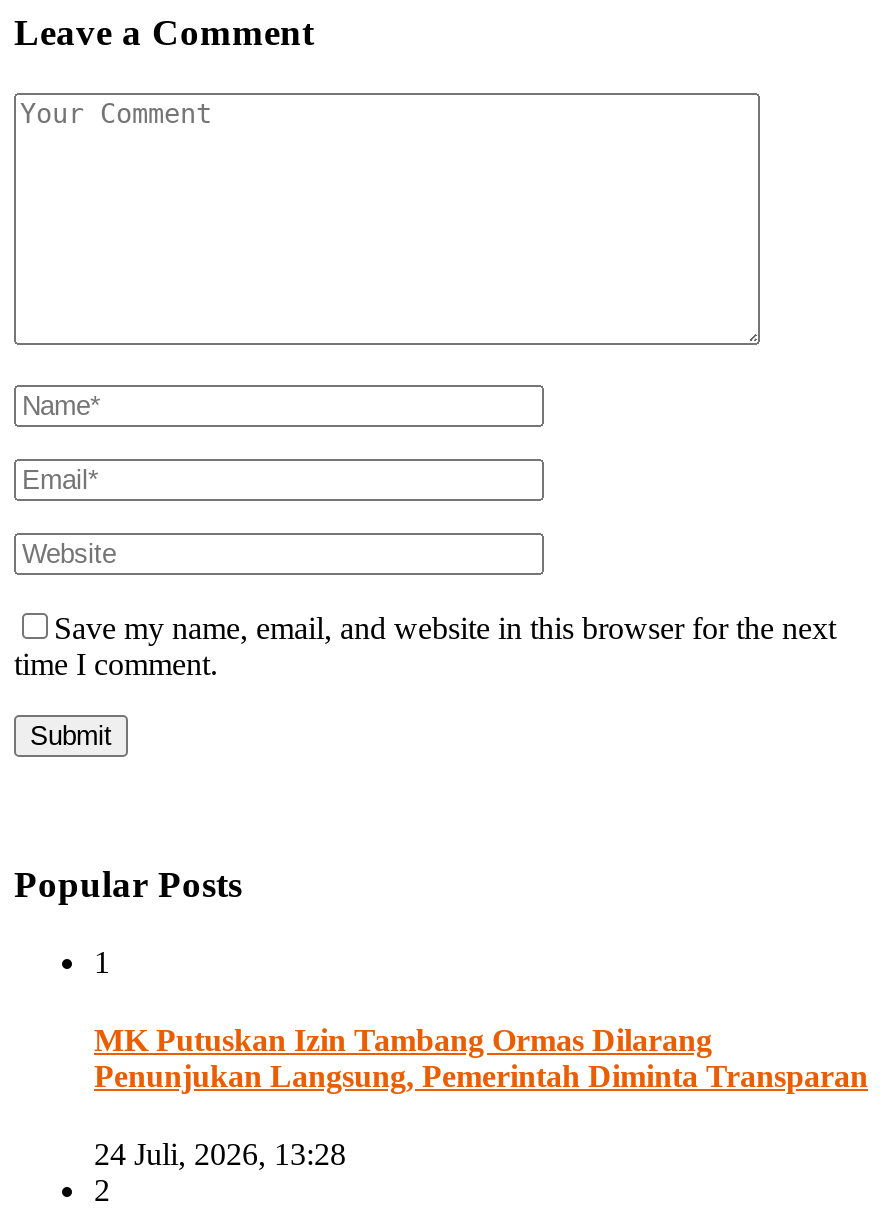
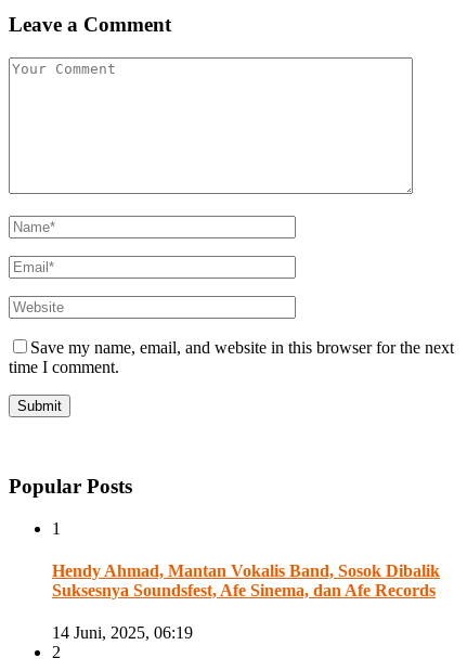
- MK Putuskan Izin Tambang Ormas Dilarang
- Penunjukan Langsung, Pemerintah Diminta Transparan
+ Hendy Ahmad, Mantan Vokalis Band, Sosok Dibalik
+ Suksesnya Soundsfest, Afe Sinema, dan Afe Records

- 24 Juli, 2026, 13:28
+ 14 Juni, 2025, 06:19
